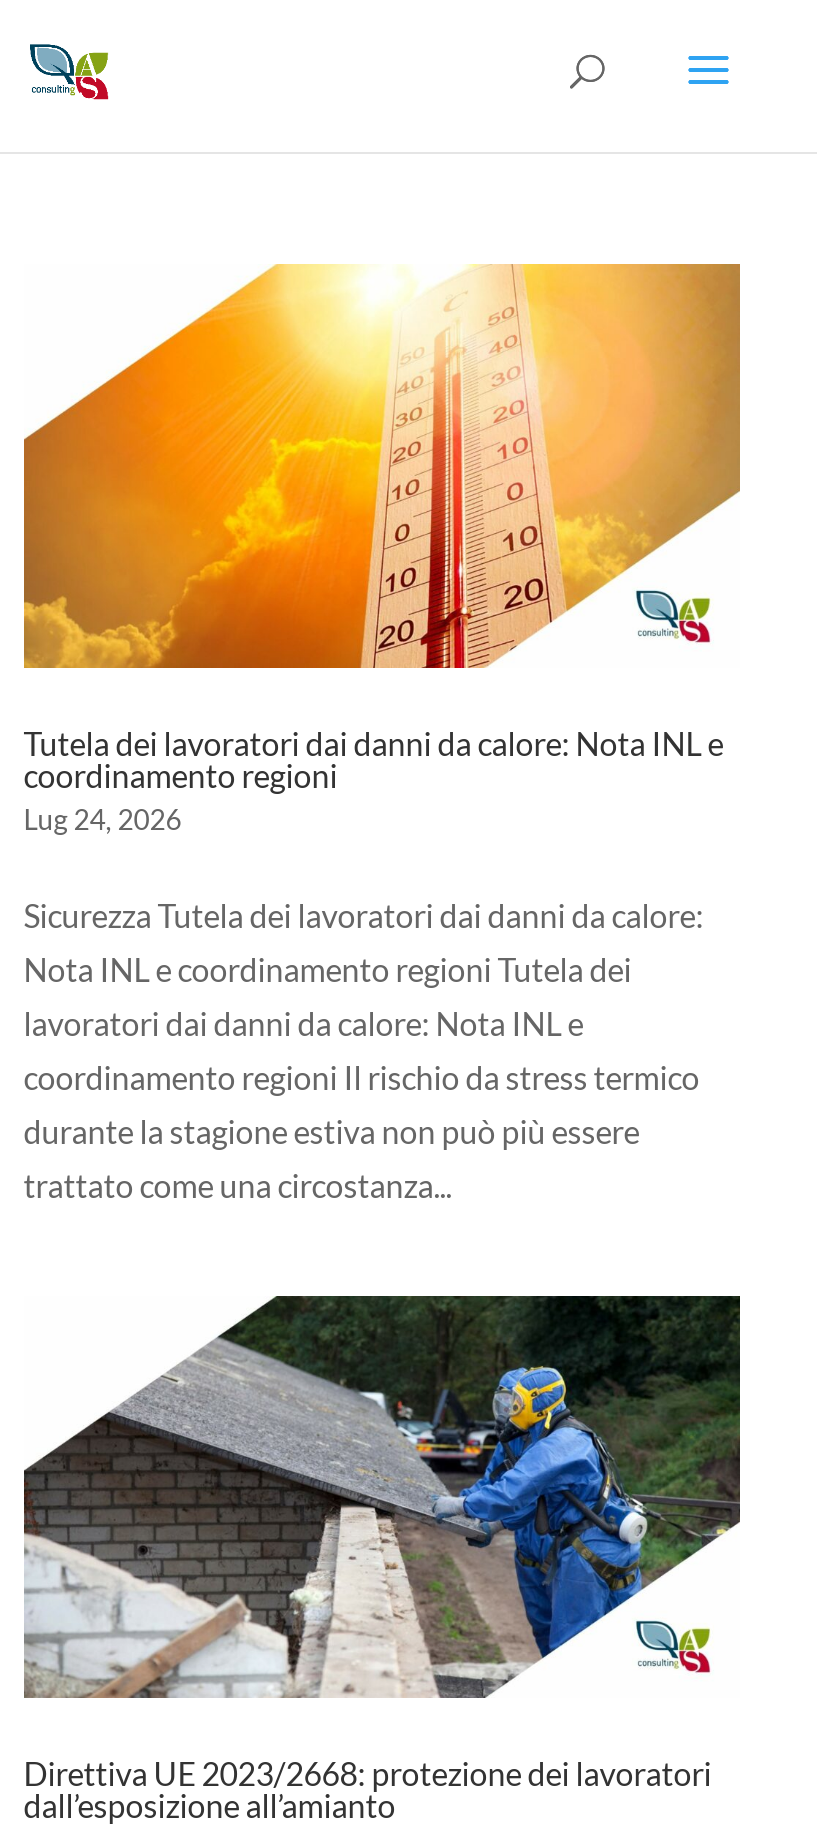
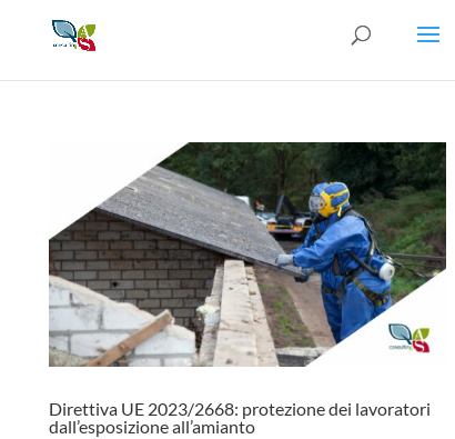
- [image]
- Tutela dei lavoratori dai danni da calore: Nota INL e
- coordinamento regioni
- Lug 24, 2026
- Sicurezza Tutela dei lavoratori dai danni da calore:
- Nota INL e coordinamento regioni Tutela dei
- lavoratori dai danni da calore: Nota INL e
- coordinamento regioni Il rischio da stress termico
- durante la stagione estiva non può più essere
- trattato come una circostanza...
